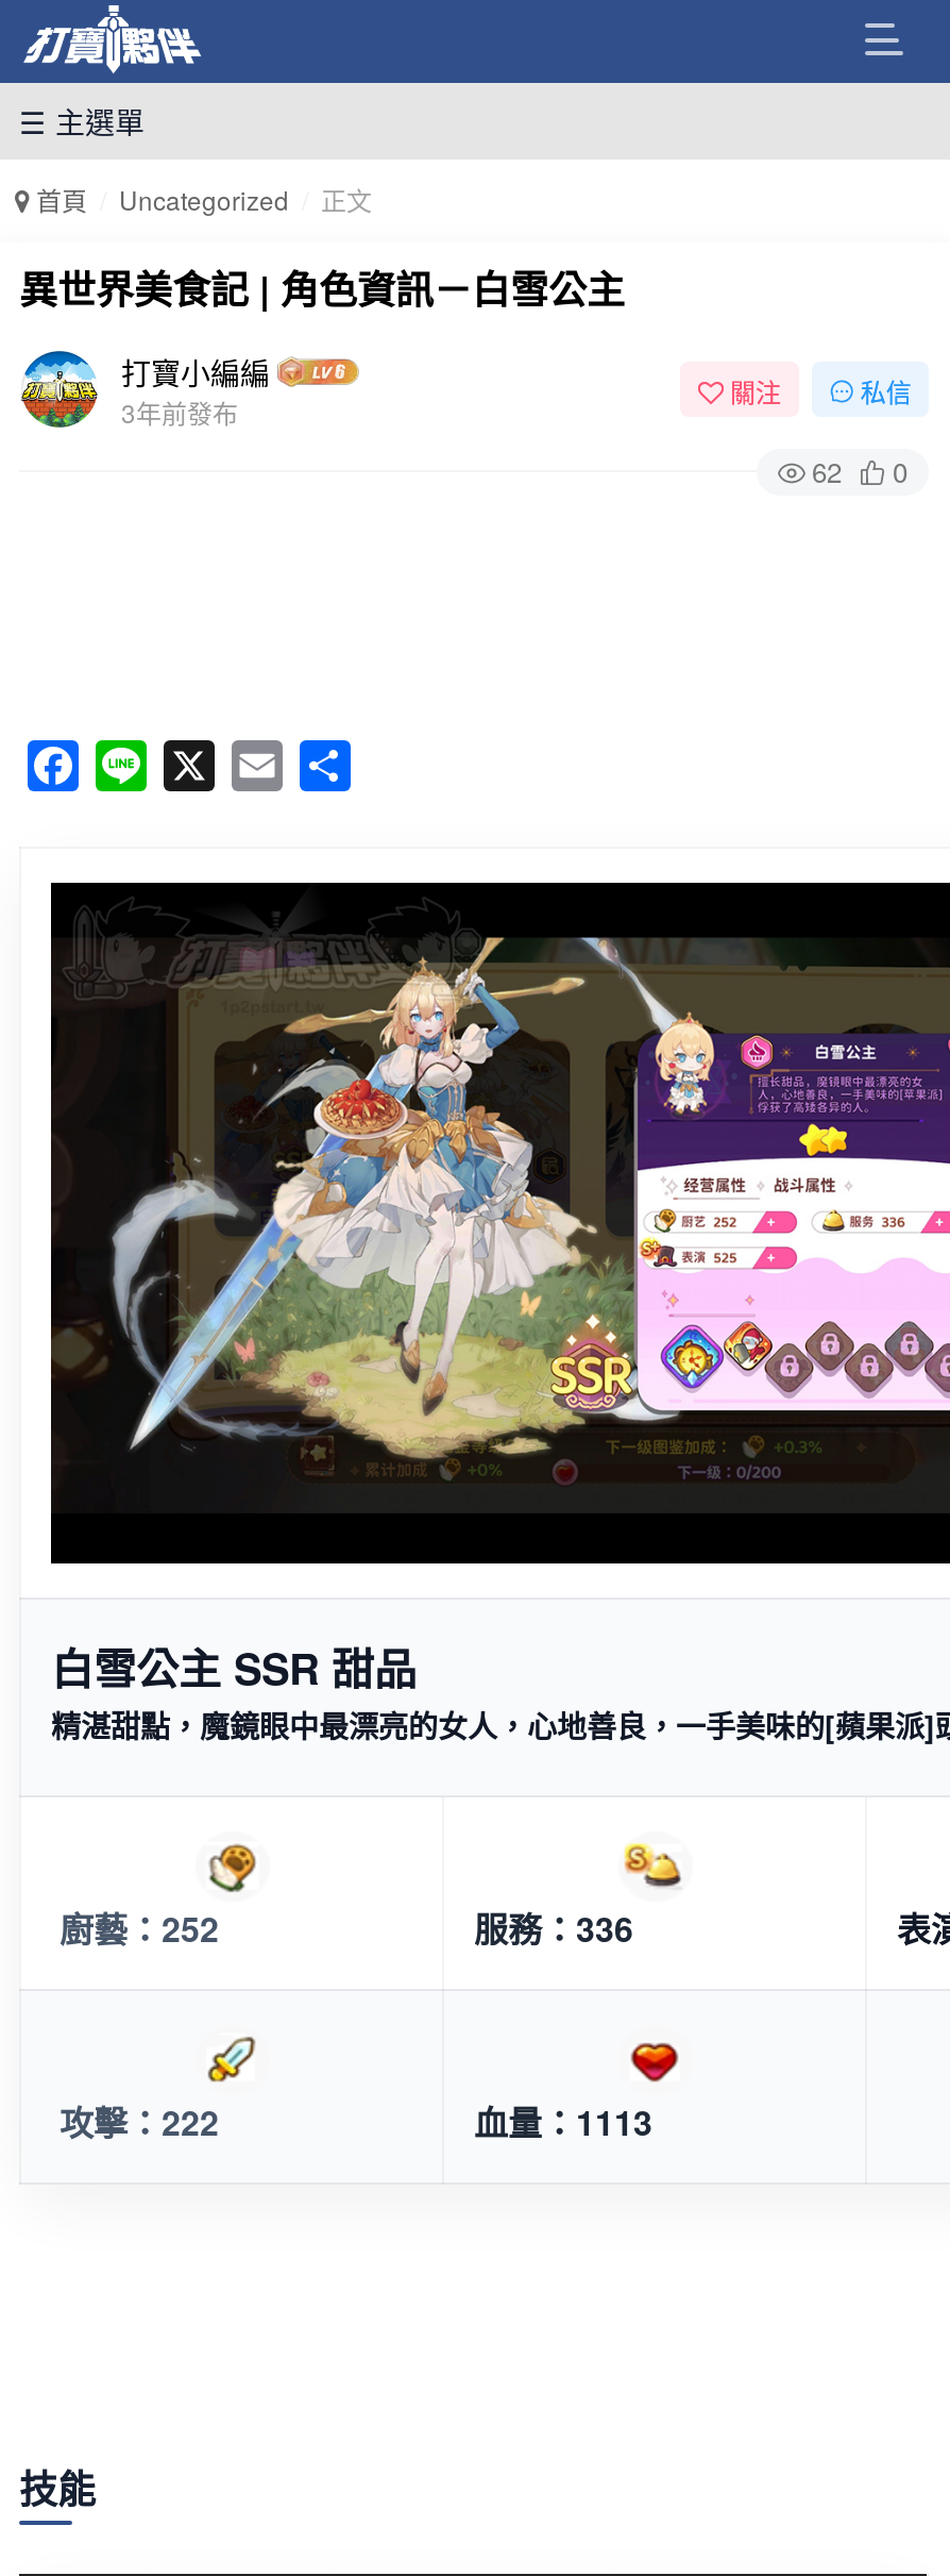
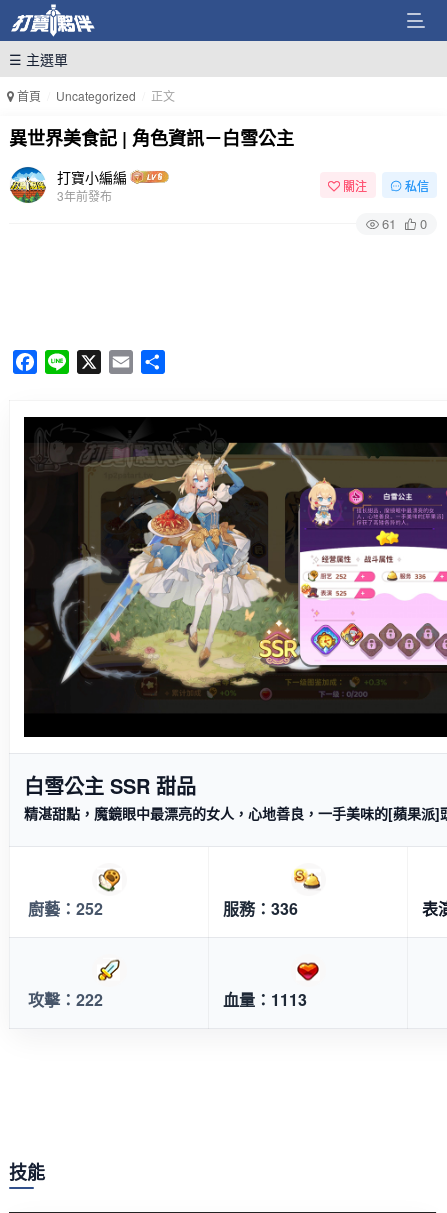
- 62 0
+ 61 0
